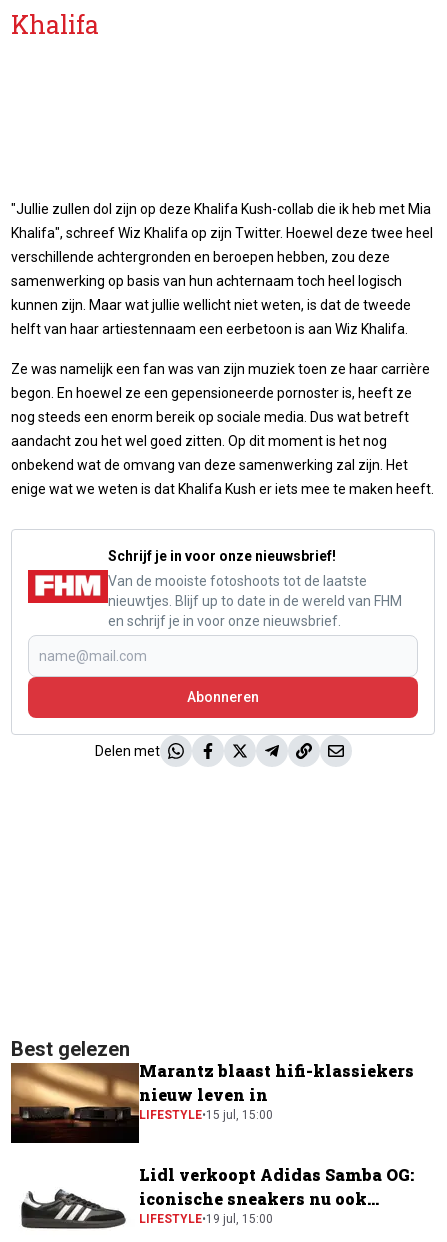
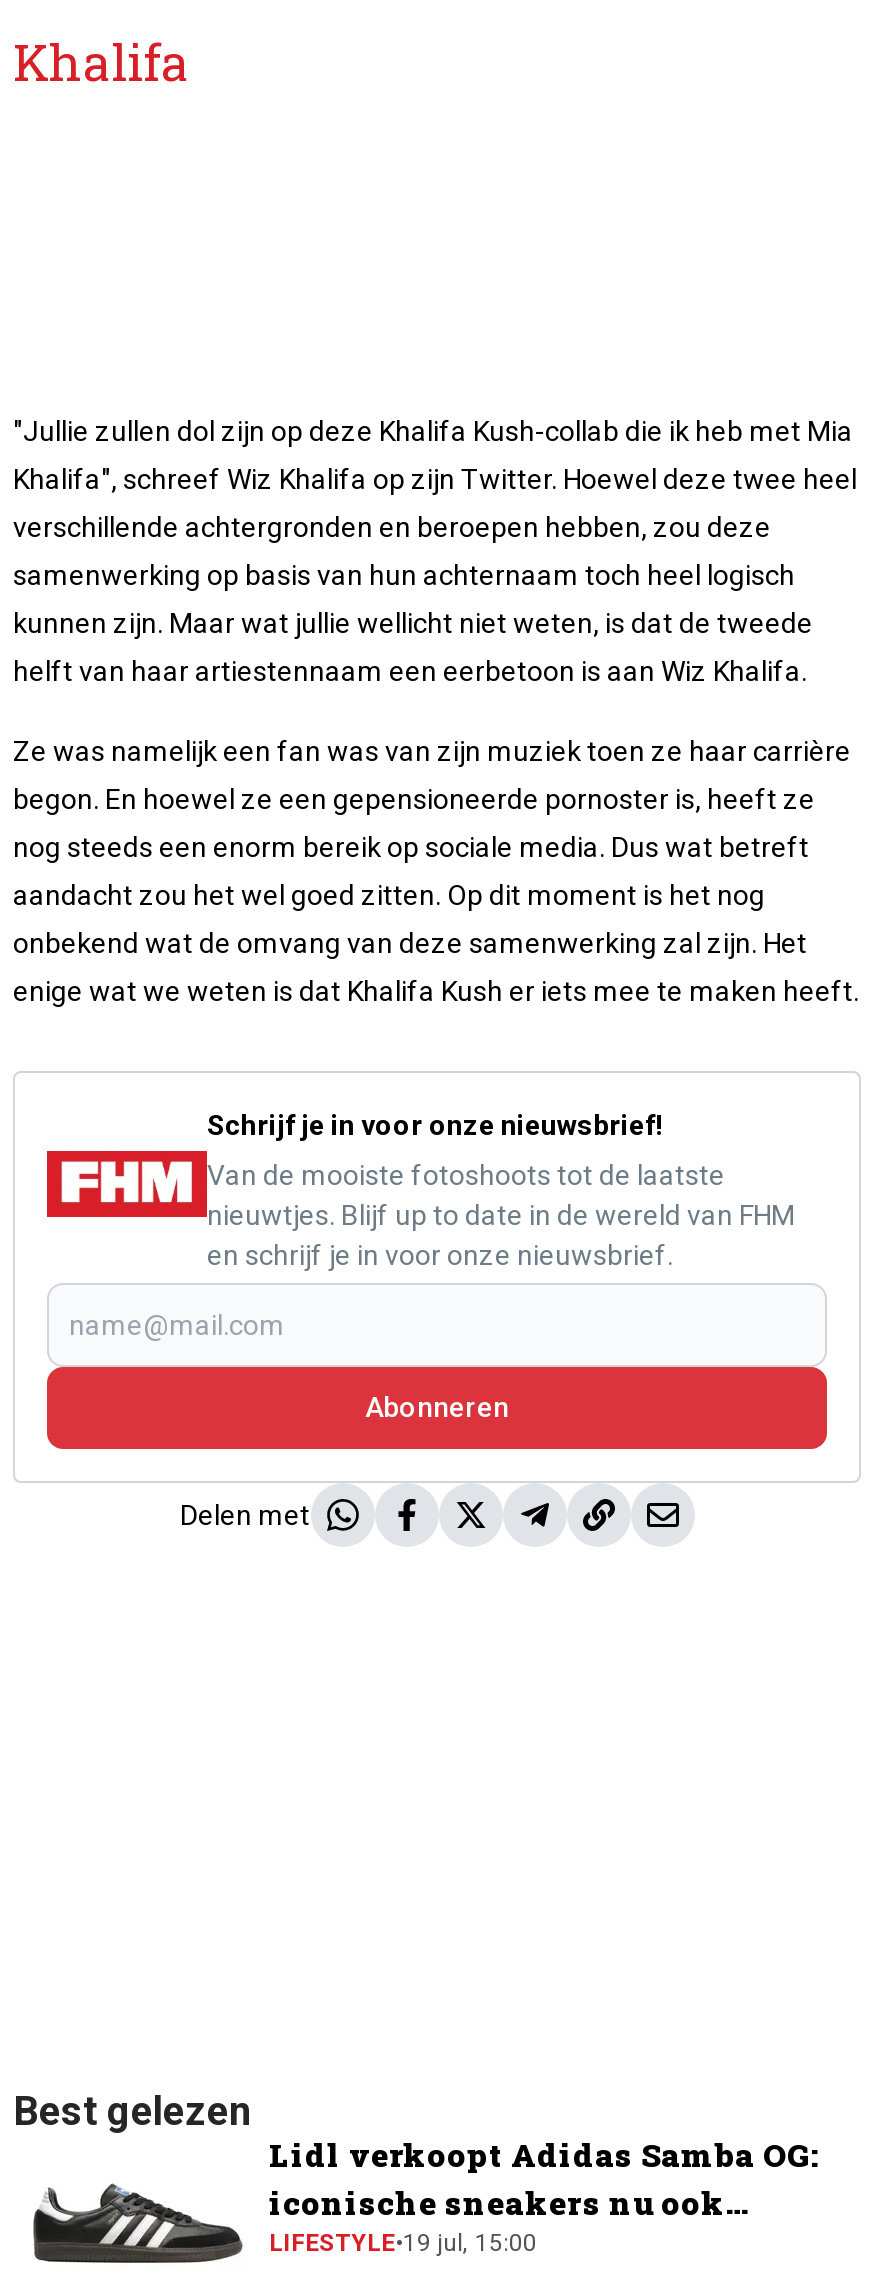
- [image]
- Marantz blaast hifi-klassiekers
- nieuw leven in
- LIFESTYLE•15 jul, 15:00
